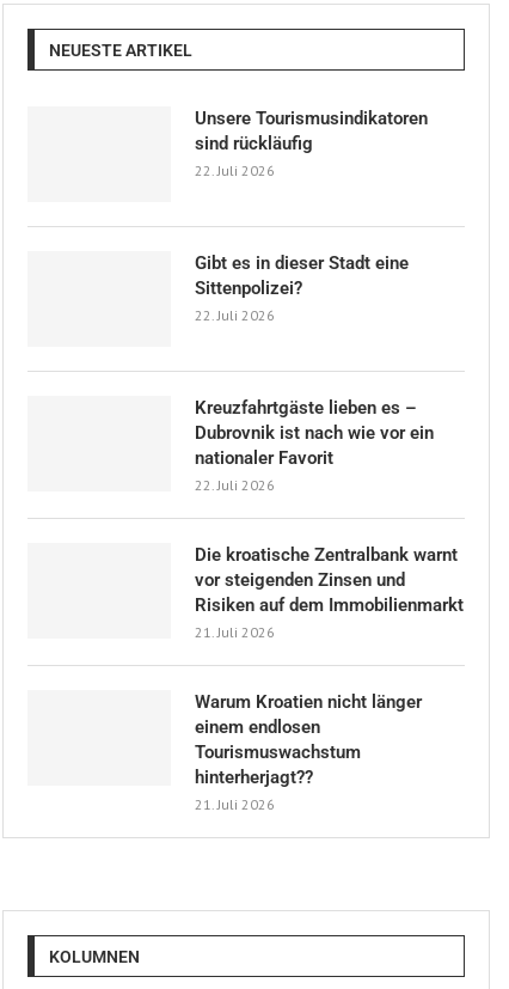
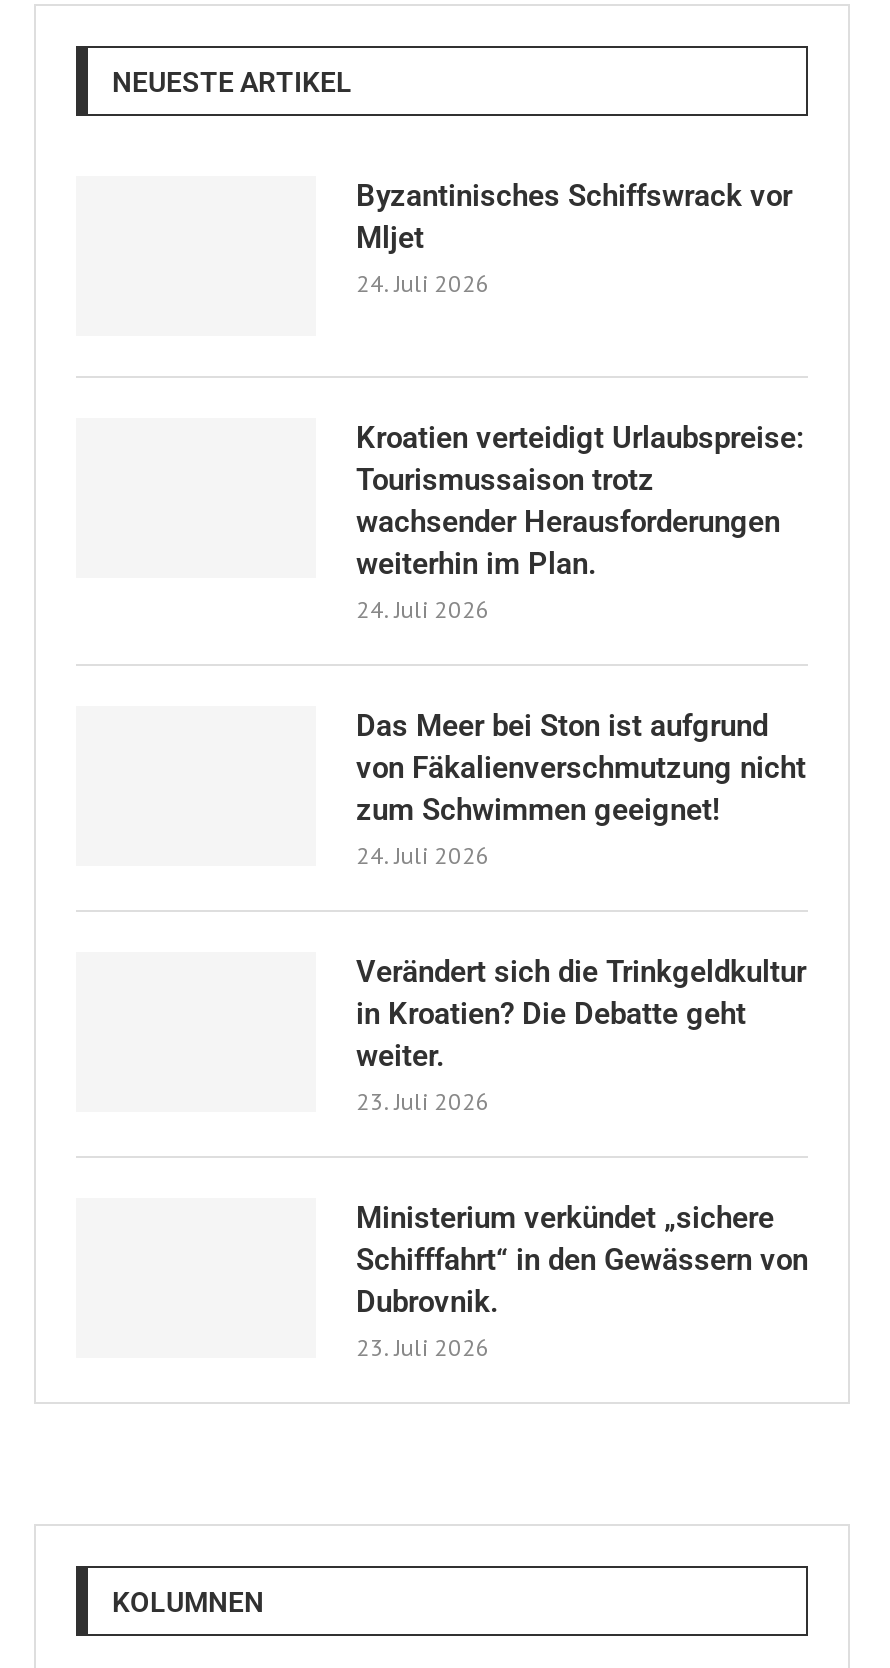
- Unsere Tourismusindikatoren
- sind rückläufig
- 22. Juli 2026
+ Byzantinisches Schiffswrack vor
+ Mljet
+ 24. Juli 2026

- Gibt es in dieser Stadt eine
- Sittenpolizei?
- 22. Juli 2026
+ Kroatien verteidigt Urlaubspreise:
+ Tourismussaison trotz
+ wachsender Herausforderungen
+ weiterhin im Plan.
+ 24. Juli 2026

- Kreuzfahrtgäste lieben es –
- Dubrovnik ist nach wie vor ein
- nationaler Favorit
- 22. Juli 2026
+ Das Meer bei Ston ist aufgrund
+ von Fäkalienverschmutzung nicht
+ zum Schwimmen geeignet!
+ 24. Juli 2026

- Die kroatische Zentralbank warnt
- vor steigenden Zinsen und
- Risiken auf dem Immobilienmarkt
- 21. Juli 2026
+ Verändert sich die Trinkgeldkultur
+ in Kroatien? Die Debatte geht
+ weiter.
+ 23. Juli 2026

- Warum Kroatien nicht länger
- einem endlosen
- Tourismuswachstum
- hinterherjagt??
- 21. Juli 2026
+ Ministerium verkündet „sichere
+ Schifffahrt“ in den Gewässern von
+ Dubrovnik.
+ 23. Juli 2026
